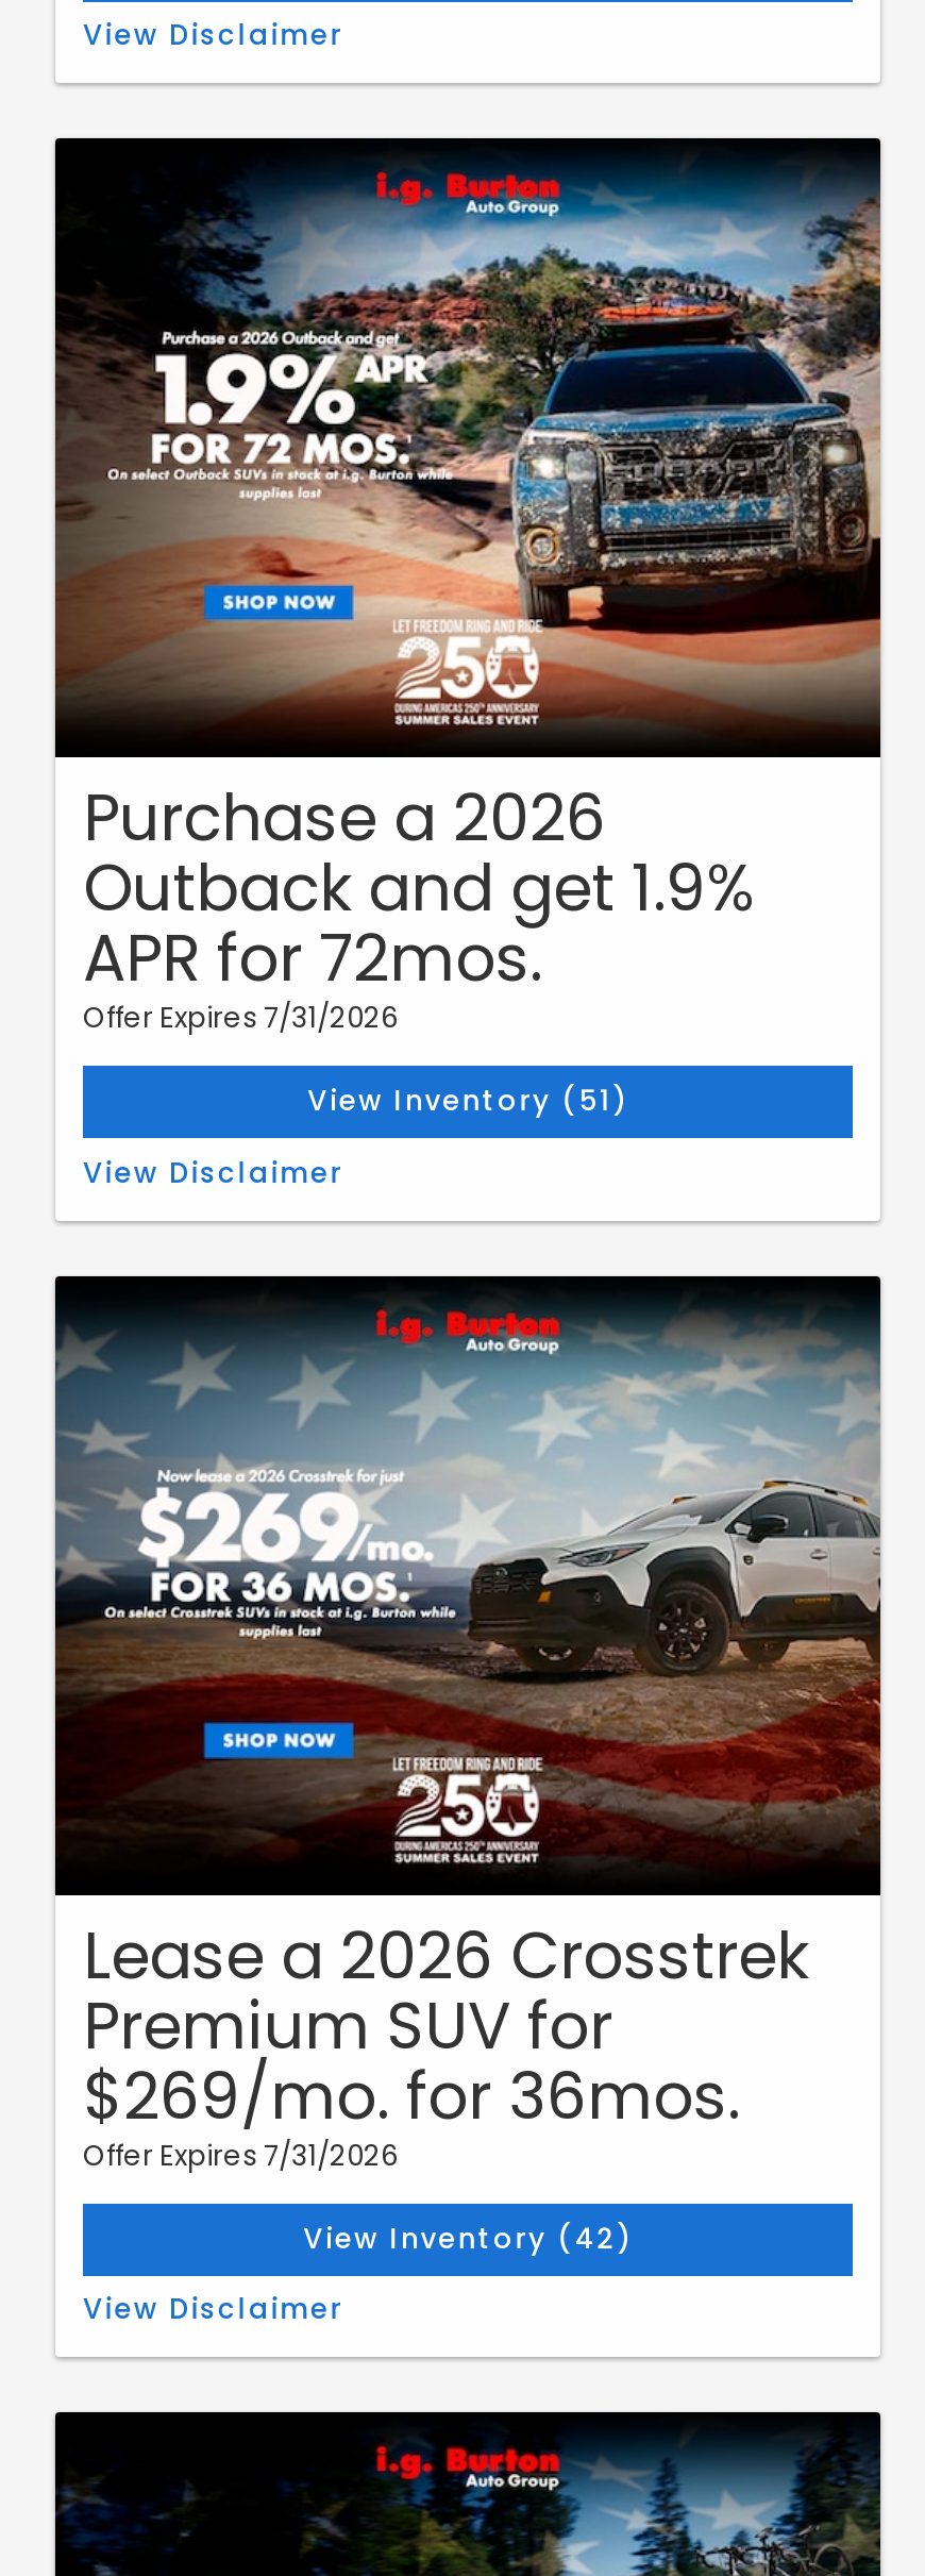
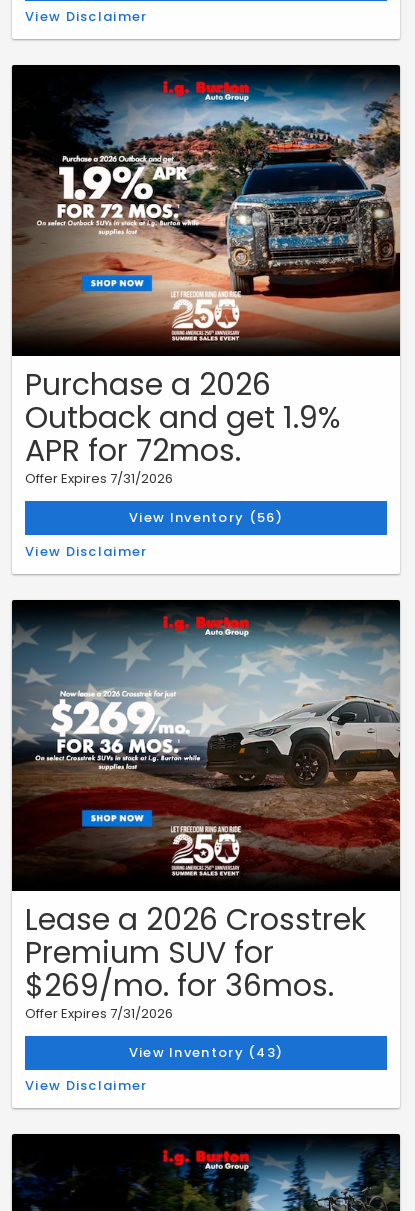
- View Inventory (51)
+ View Inventory (56)

- View Inventory (42)
+ View Inventory (43)
